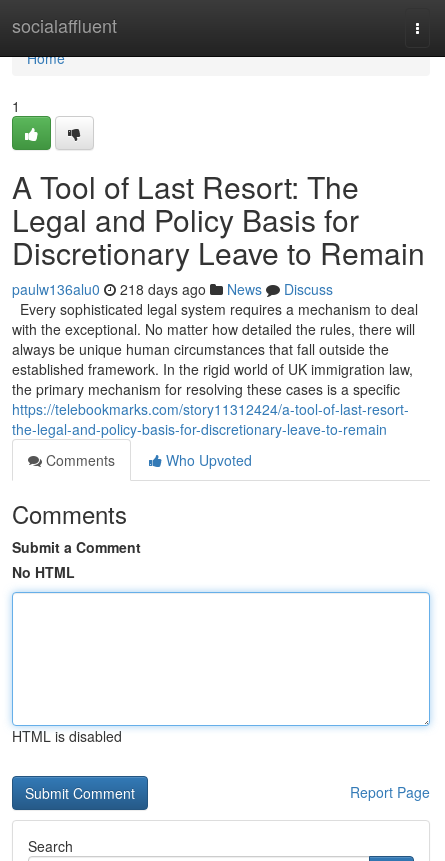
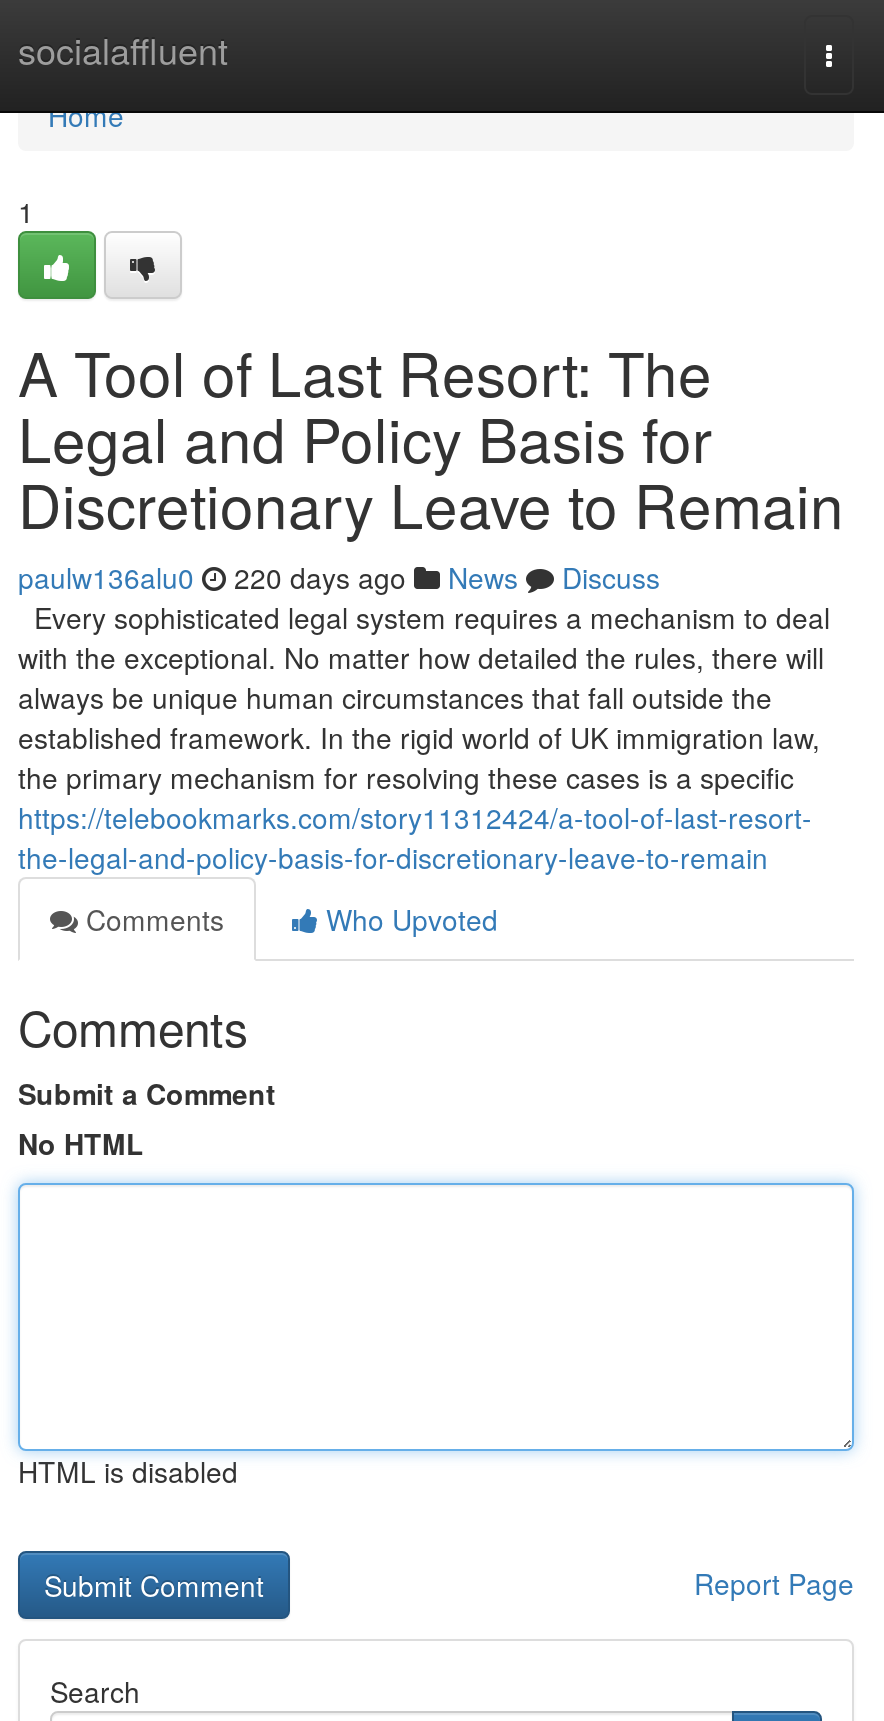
- paulw136alu0 218 days ago News Discuss
+ paulw136alu0 220 days ago News Discuss
